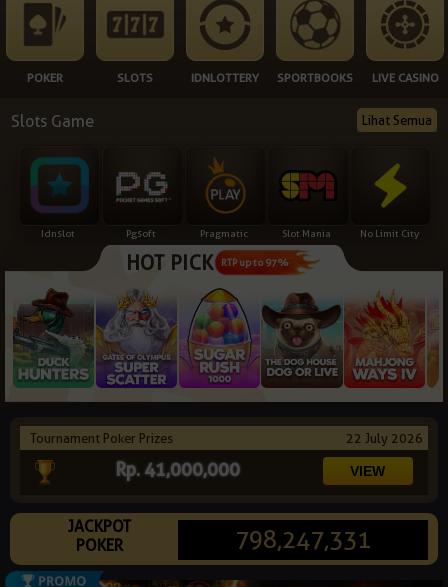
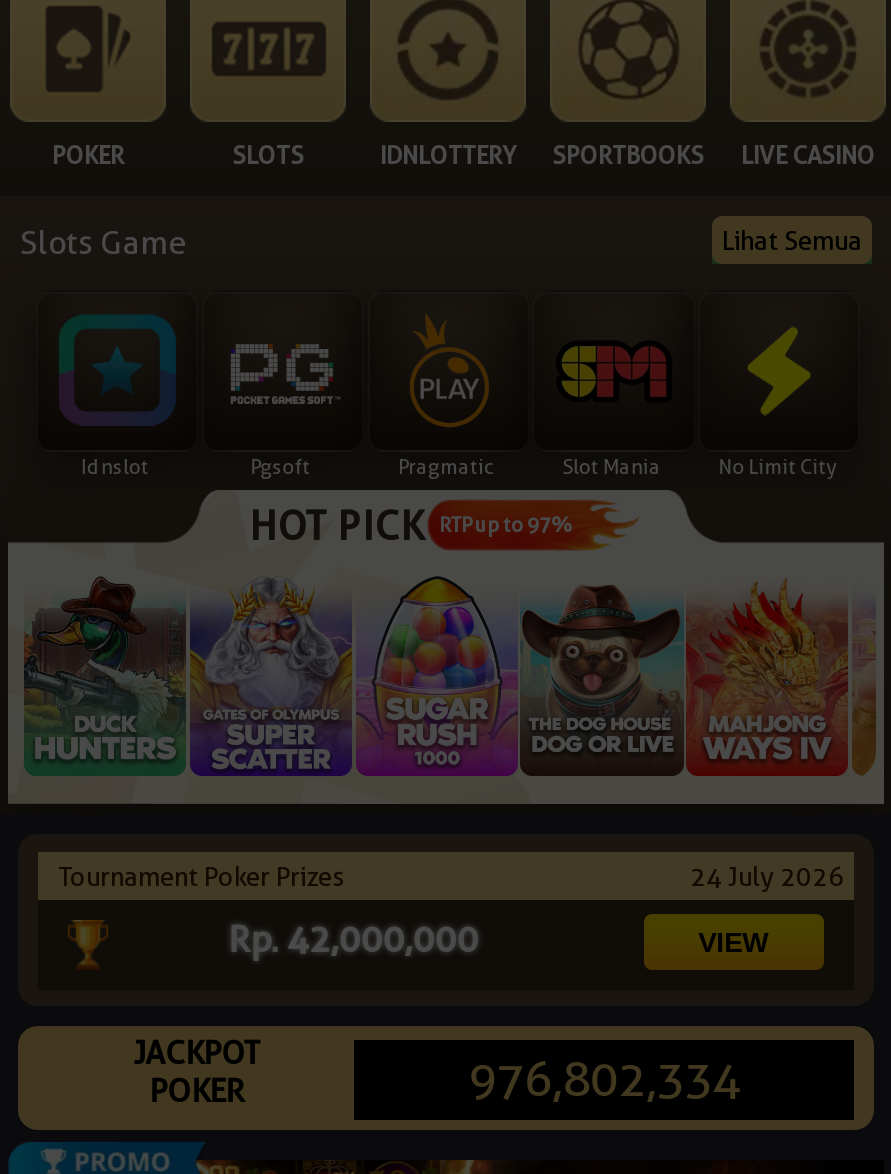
- 22 July 2026
+ 24 July 2026

- Rp. 41,000,000
+ Rp. 42,000,000

- 798,247,331
+ 976,802,334
